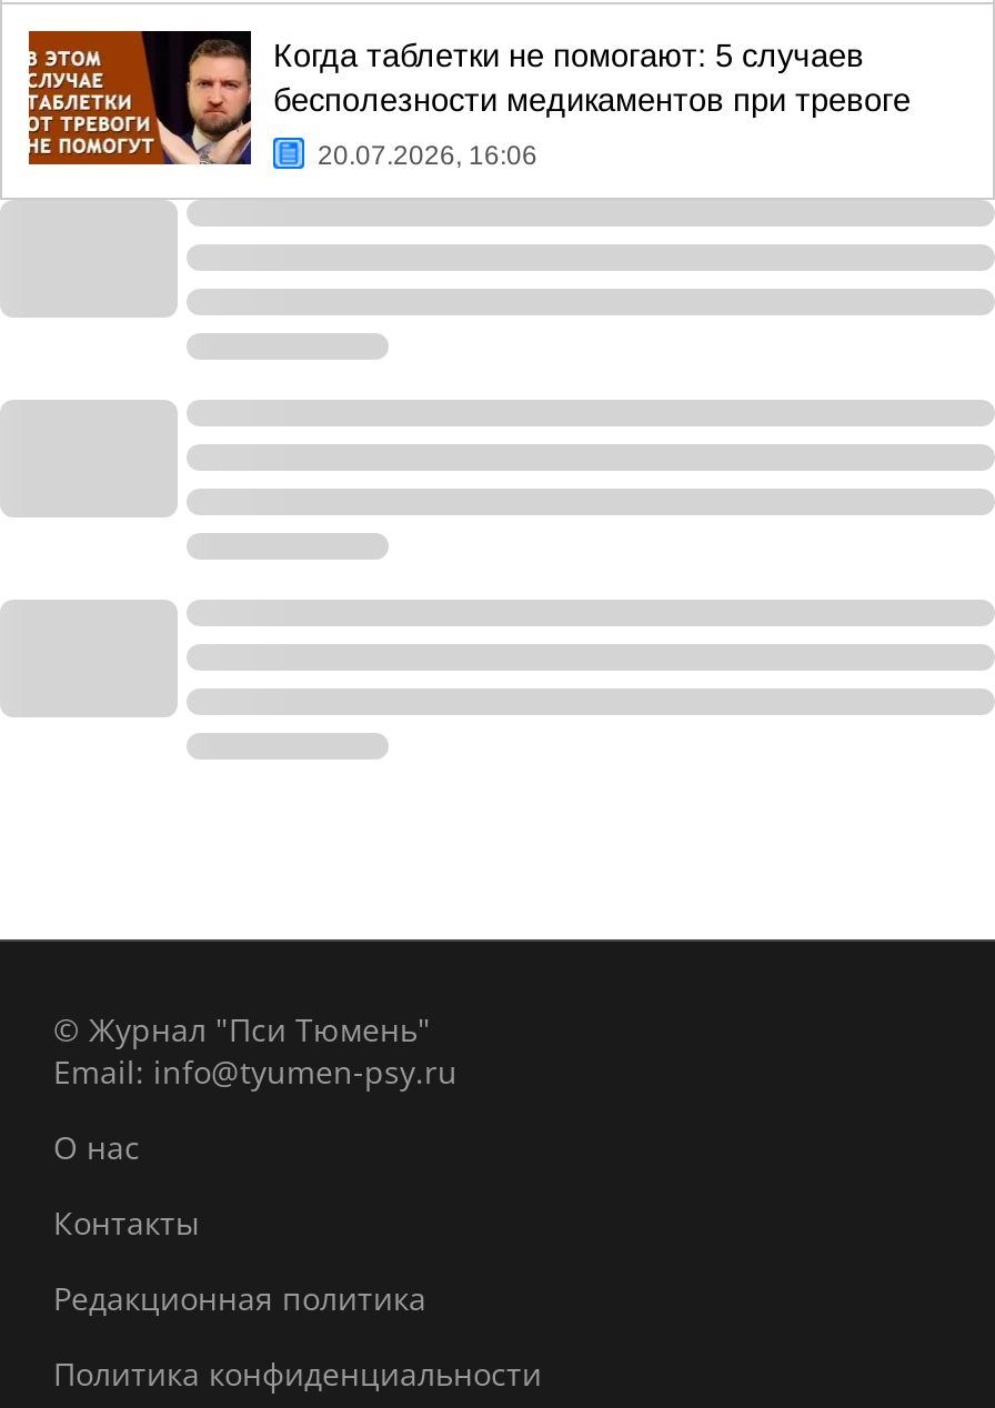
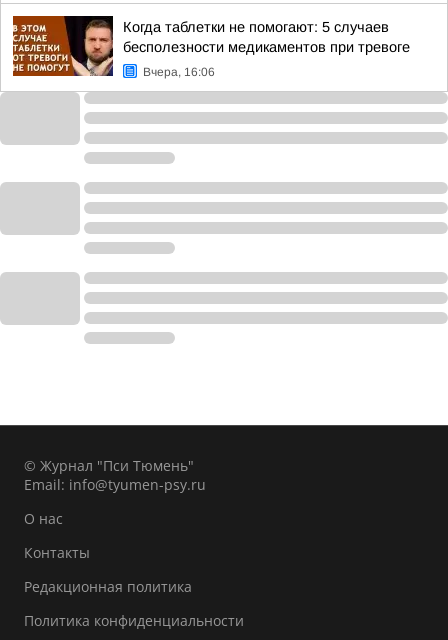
- 20.07.2026, 16:06
+ Вчера, 16:06
